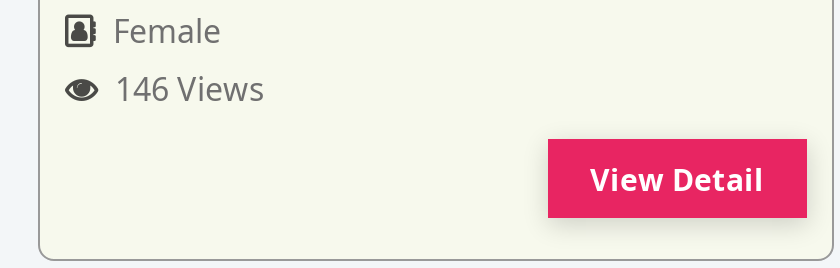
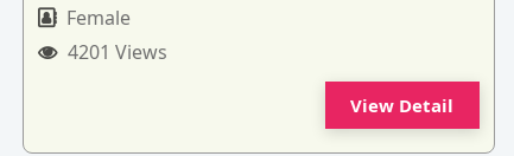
- 146 Views
+ 4201 Views
